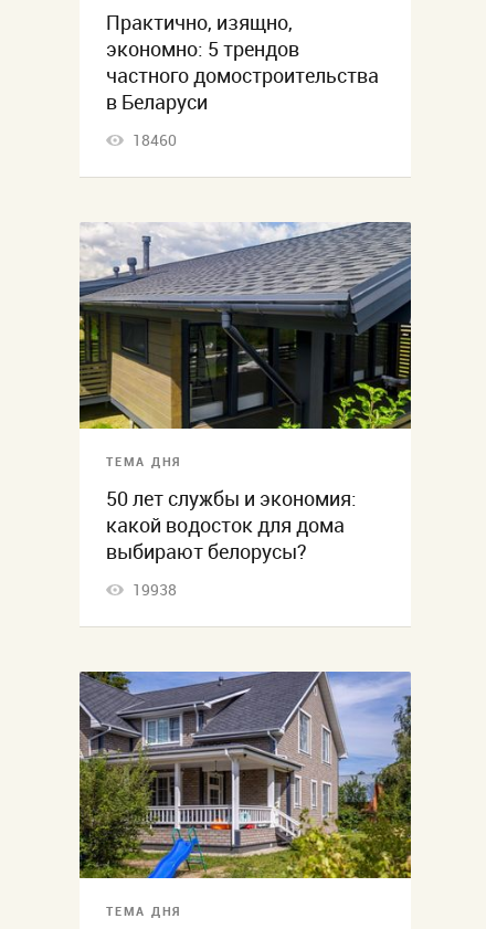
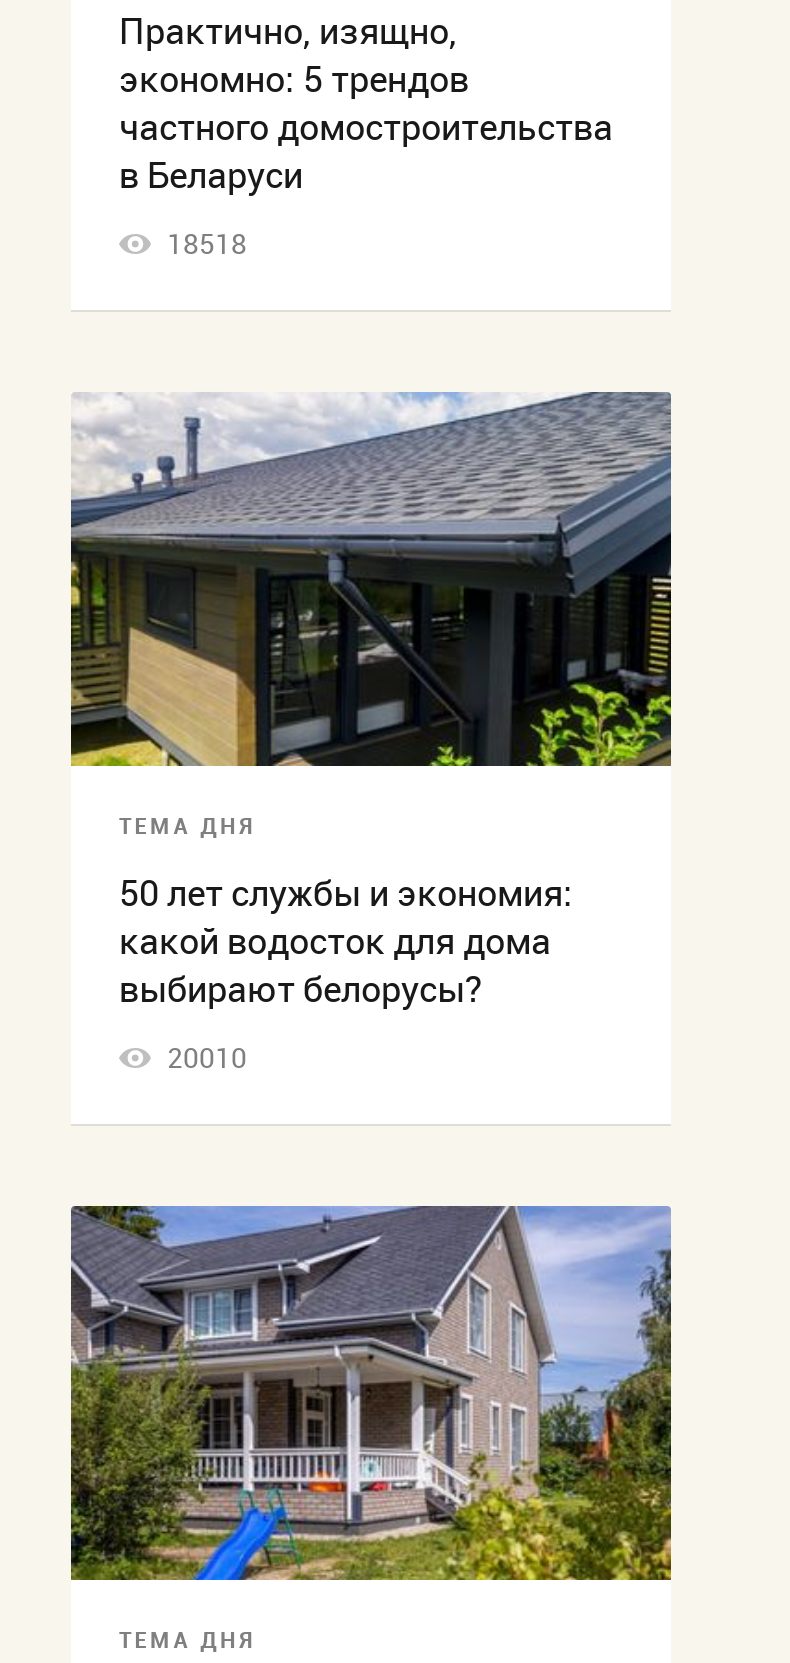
- 18460
+ 18518

- 19938
+ 20010
